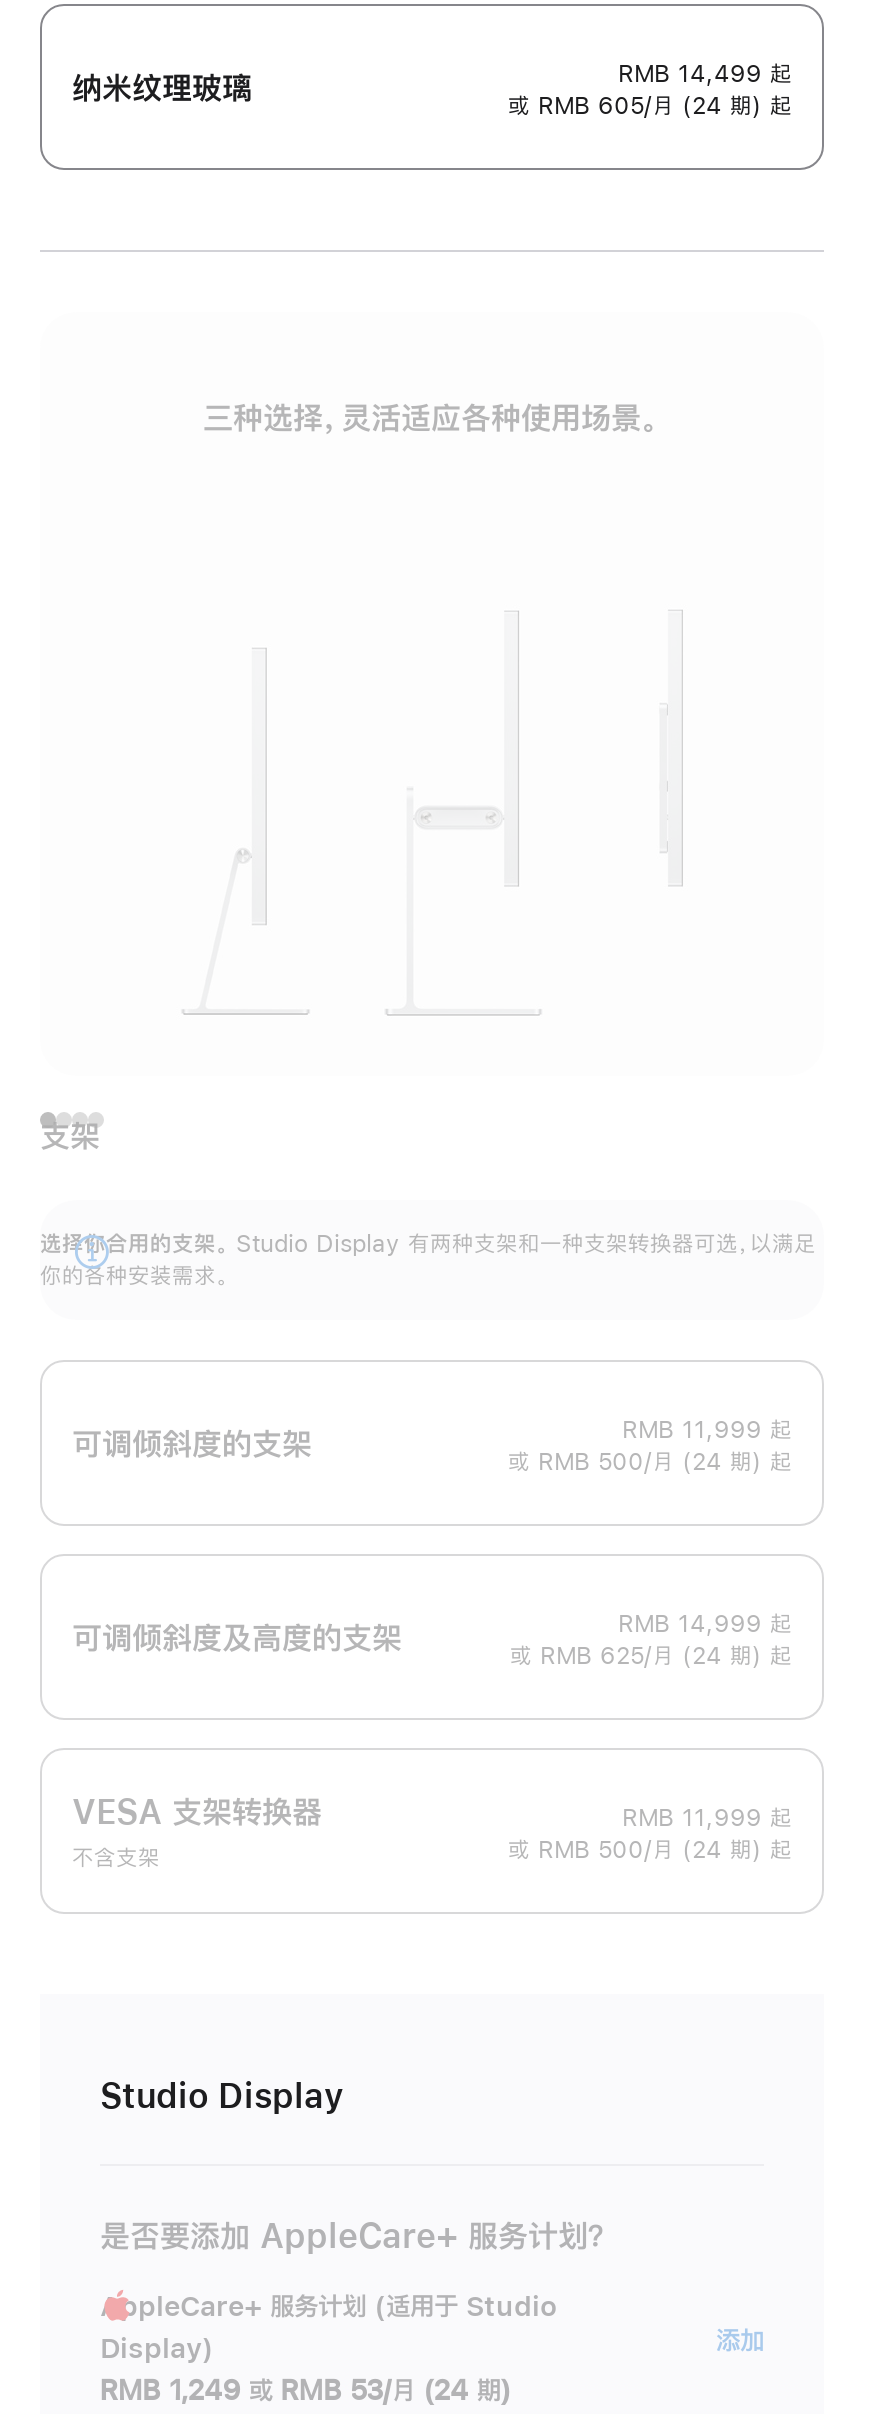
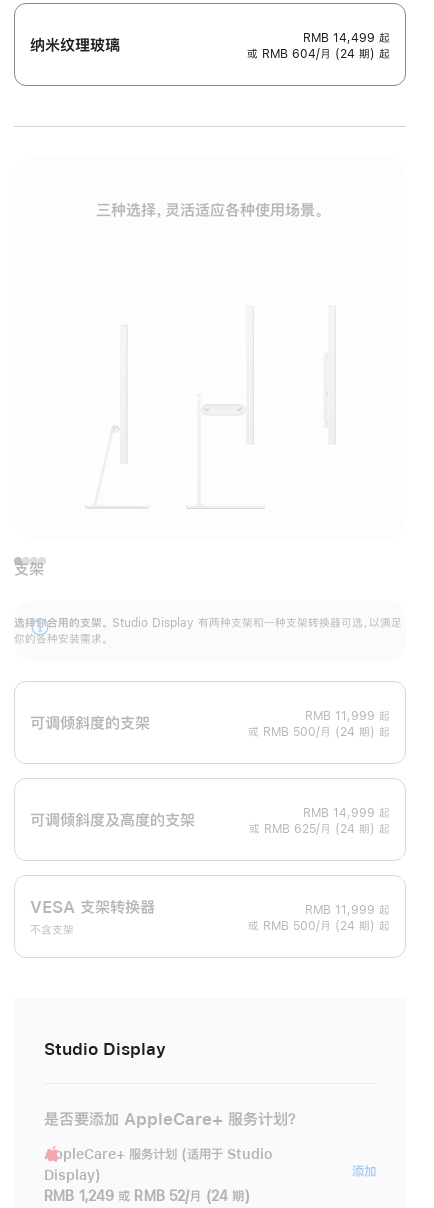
- 或 RMB 605/月 (24 期) 起
+ 或 RMB 604/月 (24 期) 起

- RMB 1,249 或 RMB 53/月 (24 期)
+ RMB 1,249 或 RMB 52/月 (24 期)
